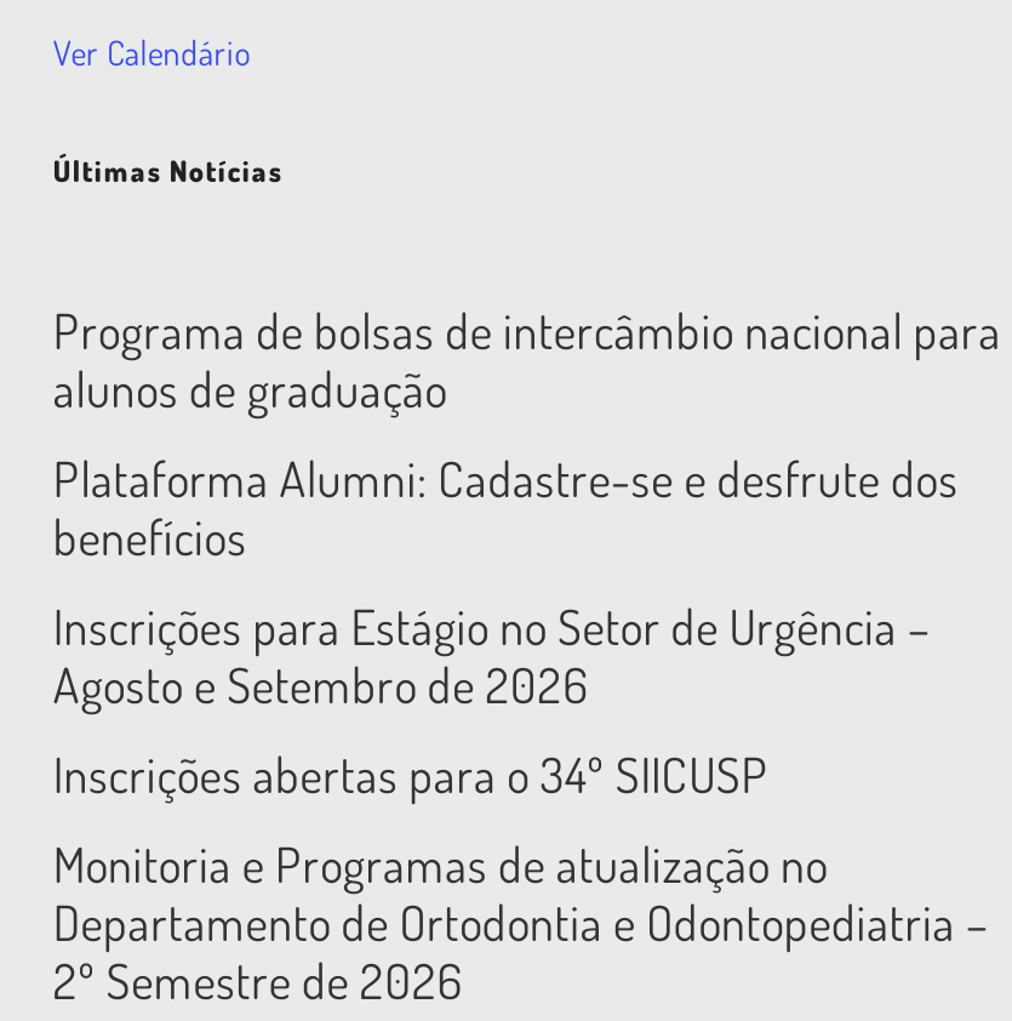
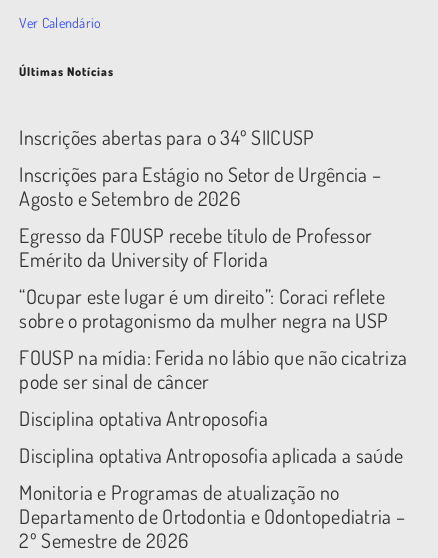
- Programa de bolsas de intercâmbio nacional para
- alunos de graduação
- Plataforma Alumni: Cadastre-se e desfrute dos
- benefícios

moved up: Inscrições para Estágio no Setor de Urgência – | Agosto e Setembro de 2026

+ Egresso da FOUSP recebe título de Professor
+ Emérito da University of Florida
+ “Ocupar este lugar é um direito”: Coraci reflete
+ sobre o protagonismo da mulher negra na USP
+ FOUSP na mídia: Ferida no lábio que não cicatriza
+ pode ser sinal de câncer
+ Disciplina optativa Antroposofia
+ Disciplina optativa Antroposofia aplicada a saúde

moved up: Inscrições abertas para o 34º SIICUSP
